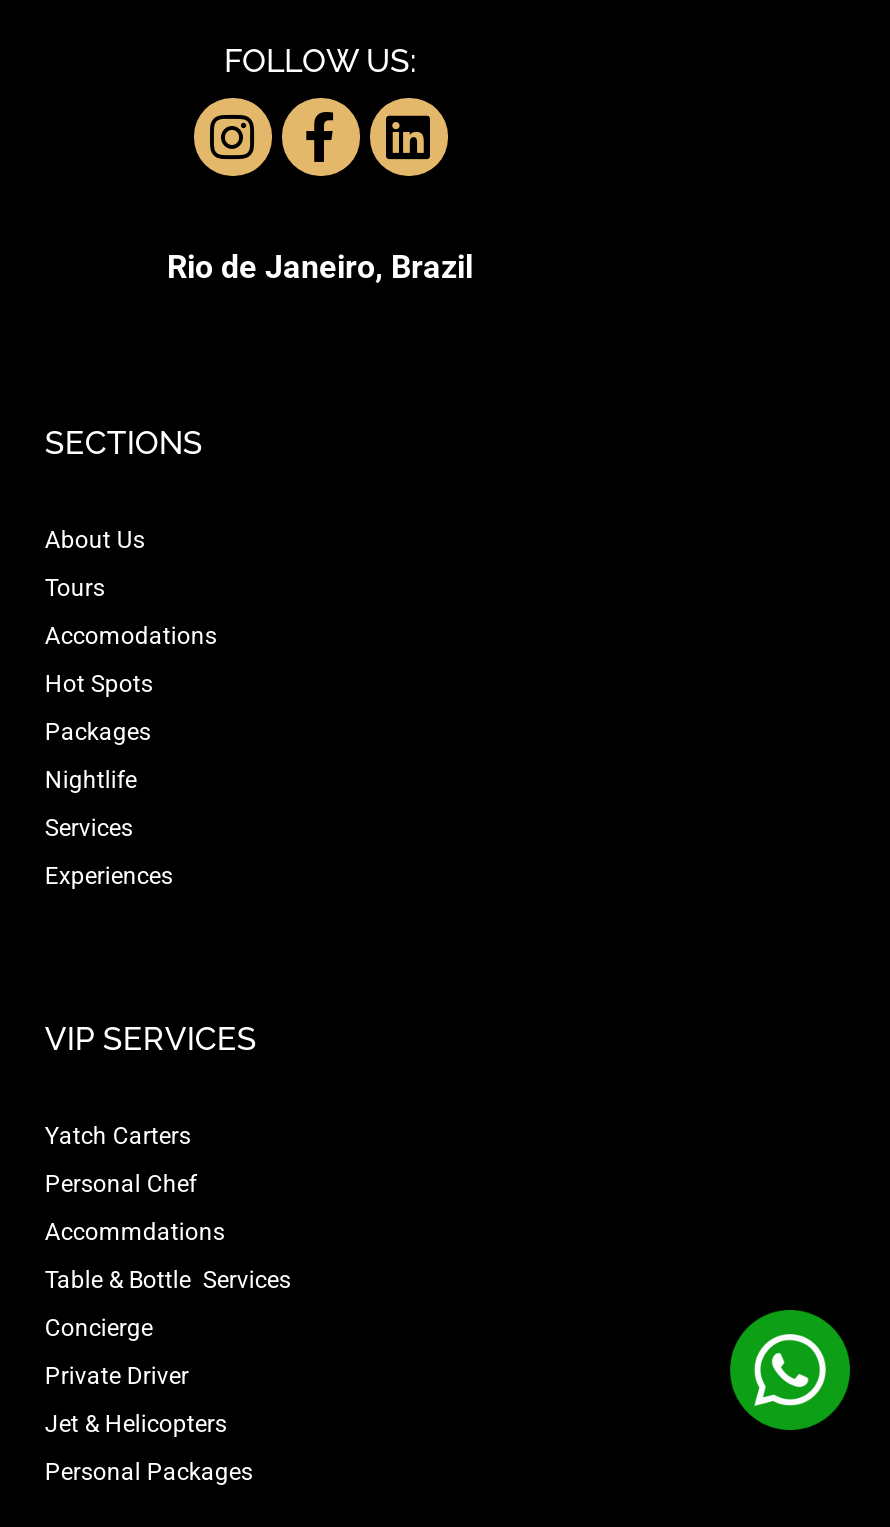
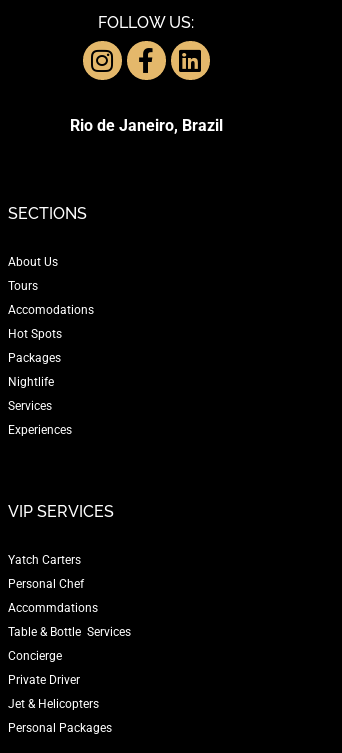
- [image]
